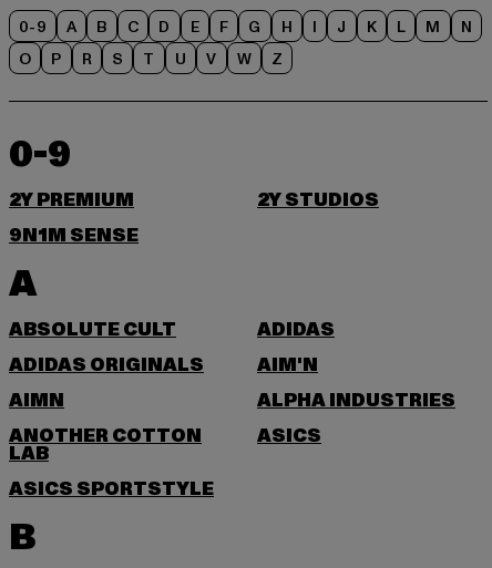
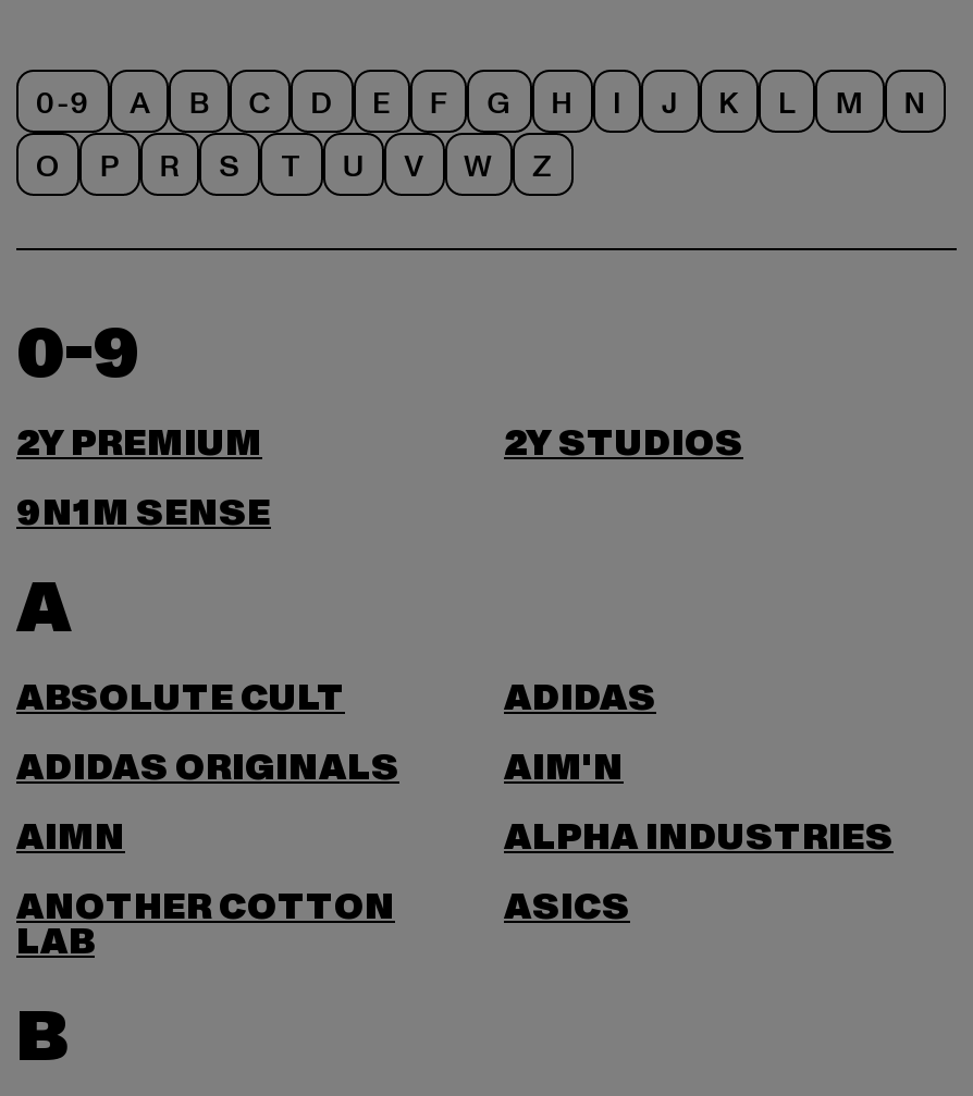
- ASICS SPORTSTYLE
